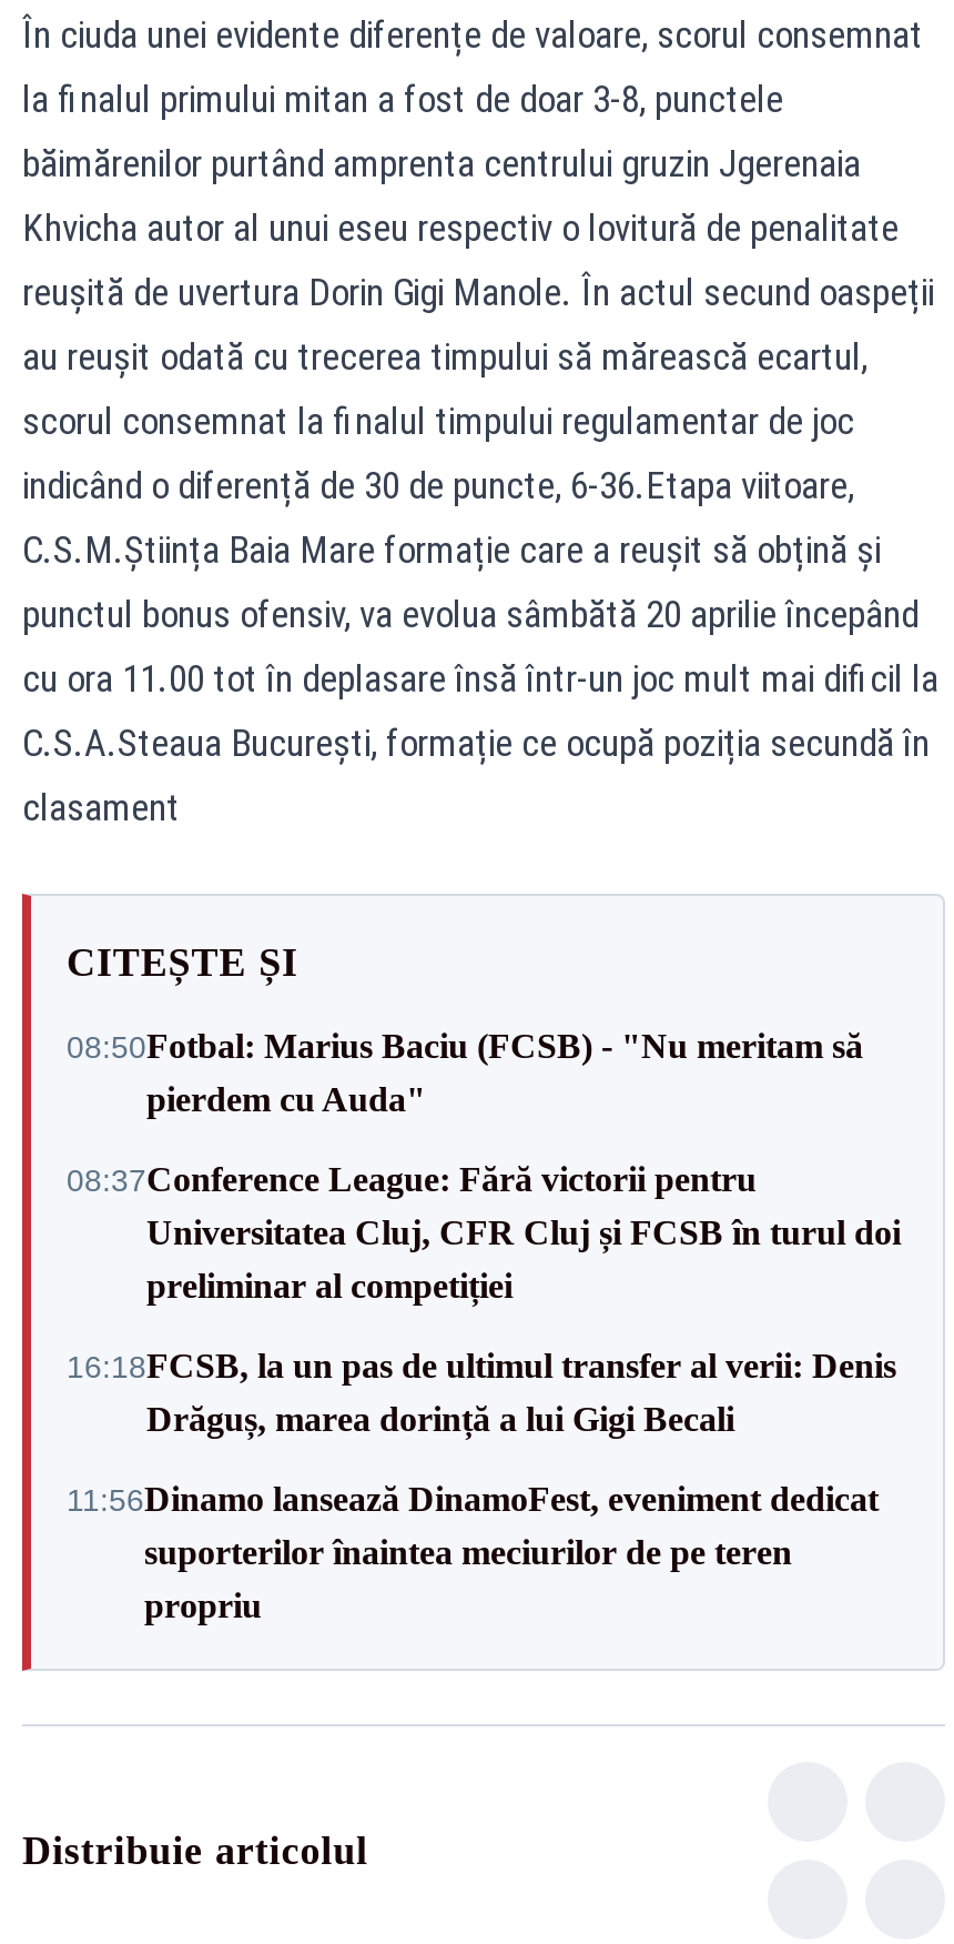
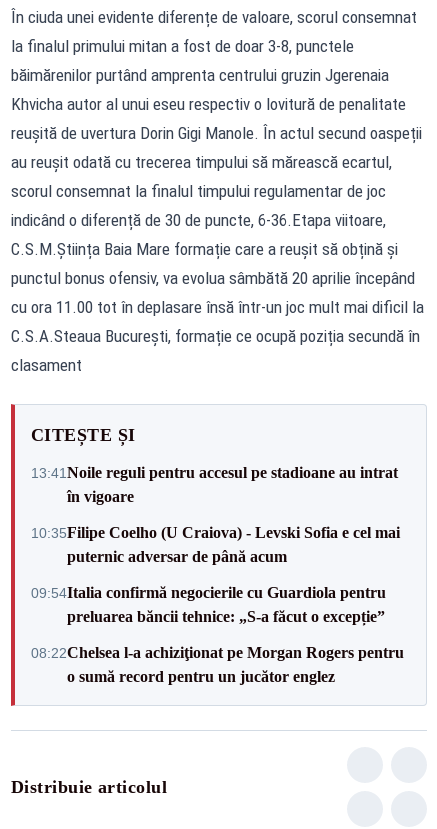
- 08:50Fotbal: Marius Baciu (FCSB) - "Nu meritam să
- pierdem cu Auda"
+ 13:41Noile reguli pentru accesul pe stadioane au intrat
+ în vigoare

- 08:37Conference League: Fără victorii pentru
- Universitatea Cluj, CFR Cluj și FCSB în turul doi
- preliminar al competiției
+ 10:35Filipe Coelho (U Craiova) - Levski Sofia e cel mai
+ puternic adversar de până acum

- 16:18FCSB, la un pas de ultimul transfer al verii: Denis
- Drăguș, marea dorință a lui Gigi Becali
+ 09:54Italia confirmă negocierile cu Guardiola pentru
+ preluarea băncii tehnice: „S-a făcut o excepție”

- 11:56Dinamo lansează DinamoFest, eveniment dedicat
- suporterilor înaintea meciurilor de pe teren
- propriu
+ 08:22Chelsea l-a achiziţionat pe Morgan Rogers pentru
+ o sumă record pentru un jucător englez
